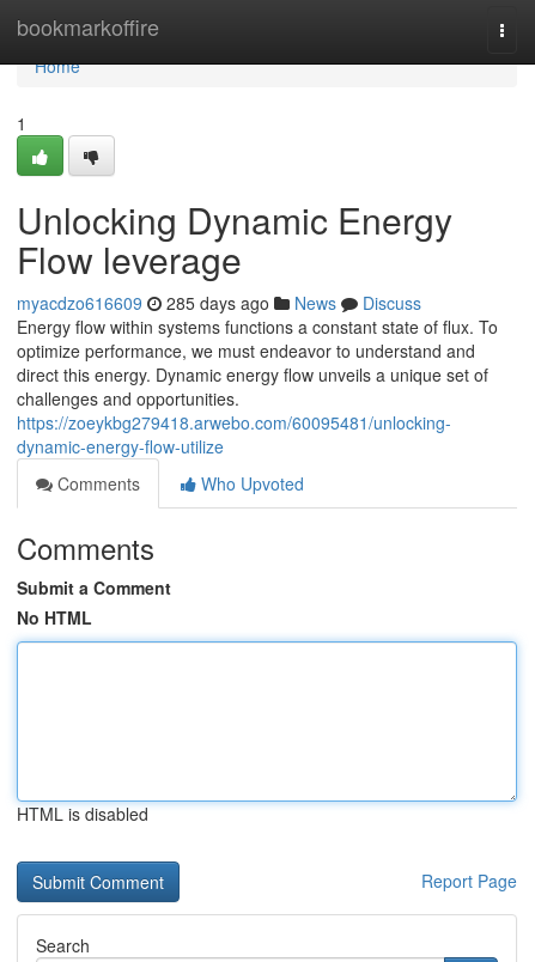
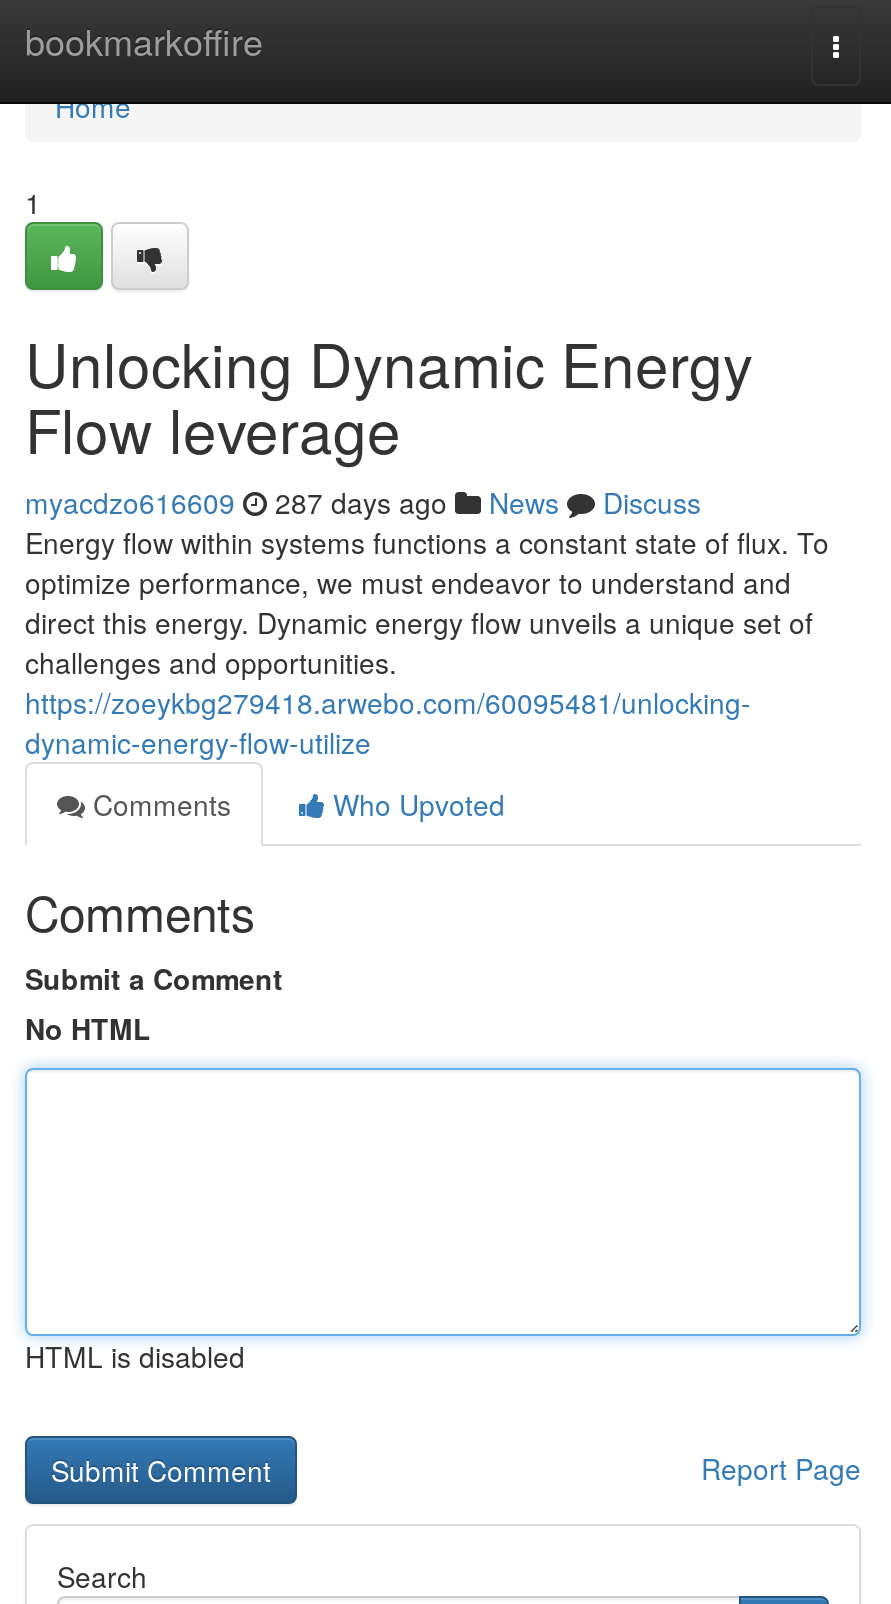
- myacdzo616609 285 days ago News Discuss
+ myacdzo616609 287 days ago News Discuss
